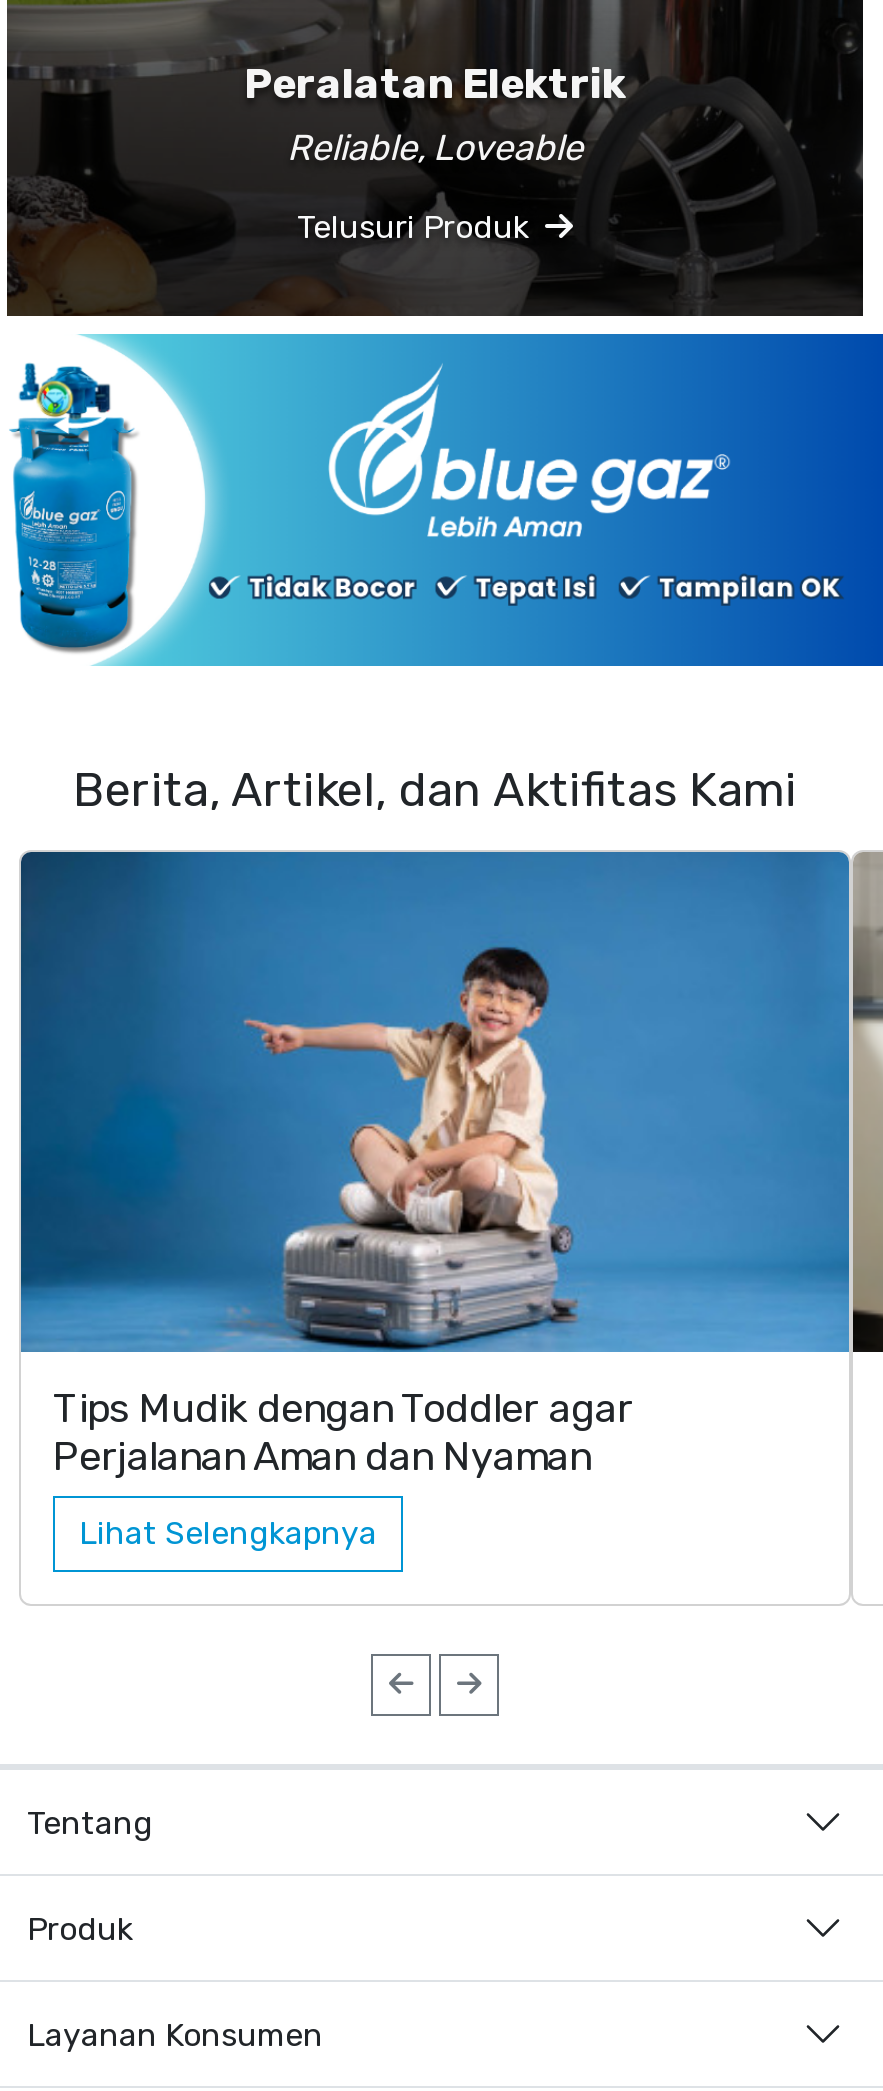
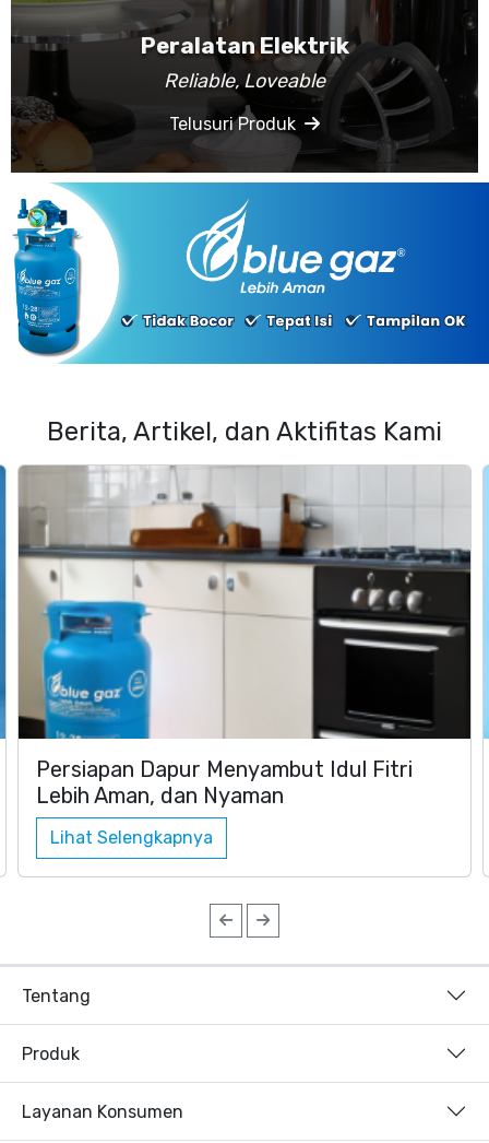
- [image]
- Tips Mudik dengan Toddler agar
- Perjalanan Aman dan Nyaman
+ [image]
+ Persiapan Dapur Menyambut Idul Fitri
+ Lebih Aman, dan Nyaman
